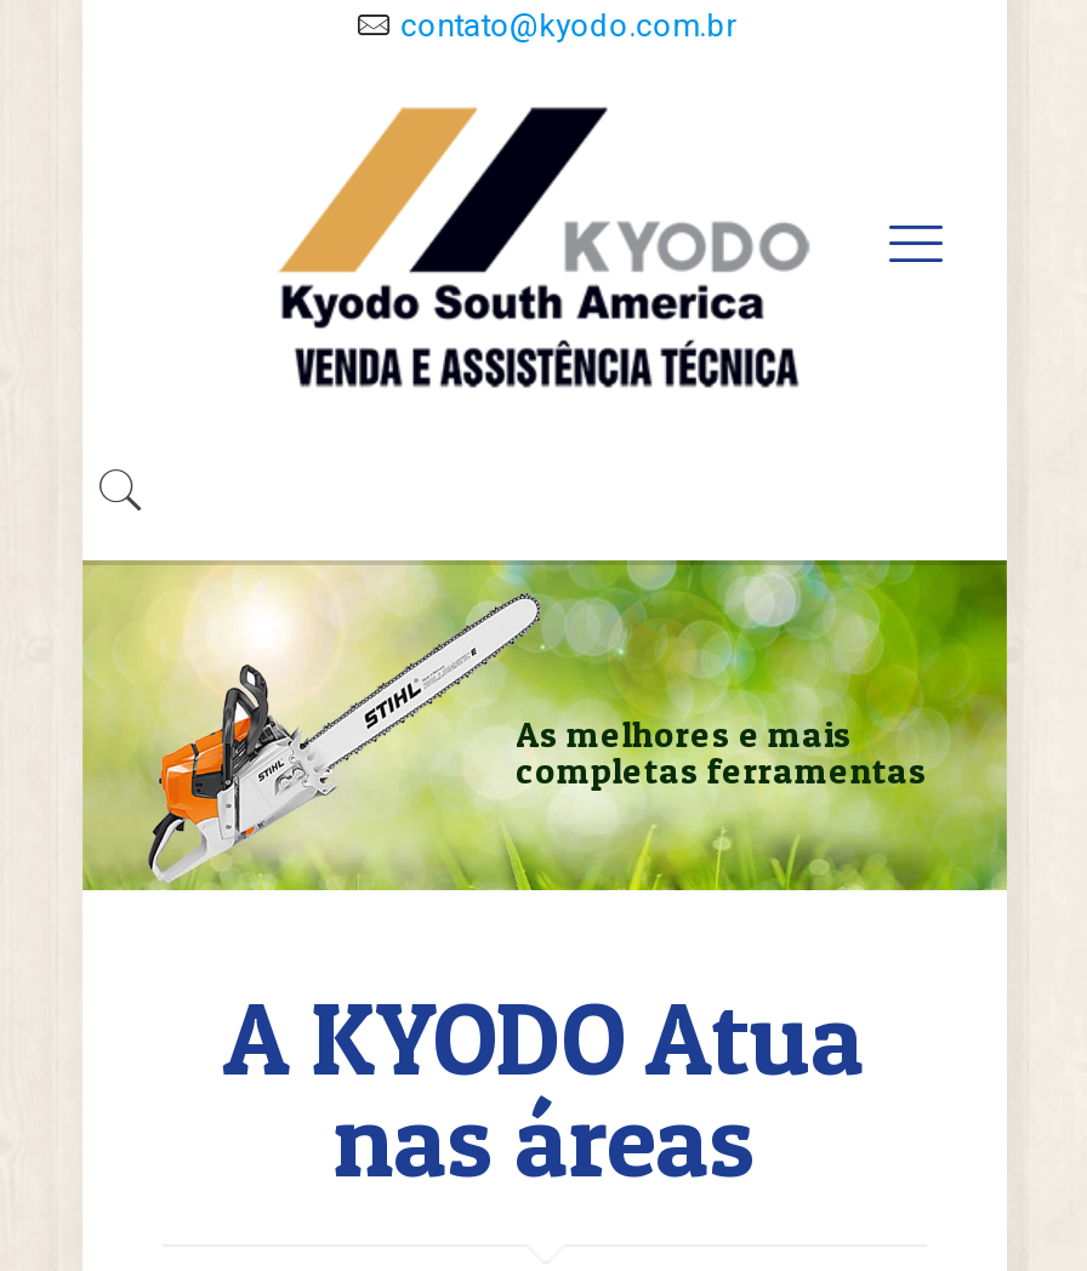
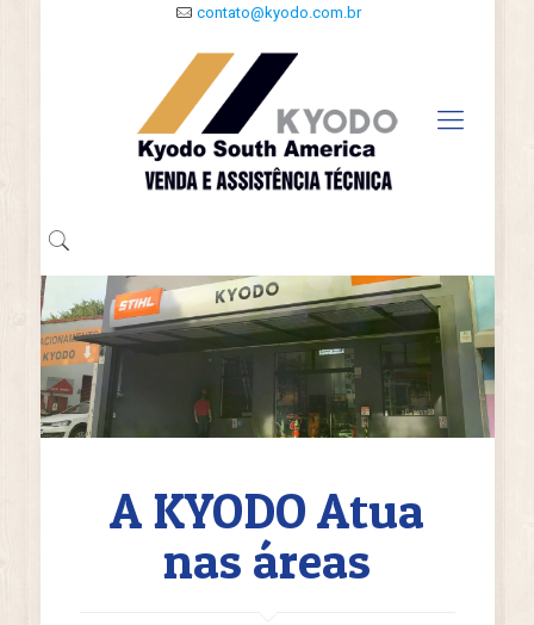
- [image]
+ [image]
